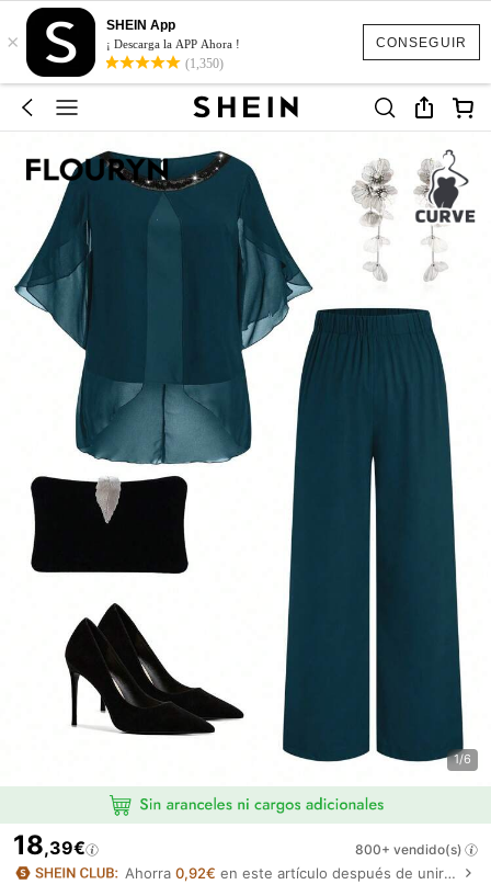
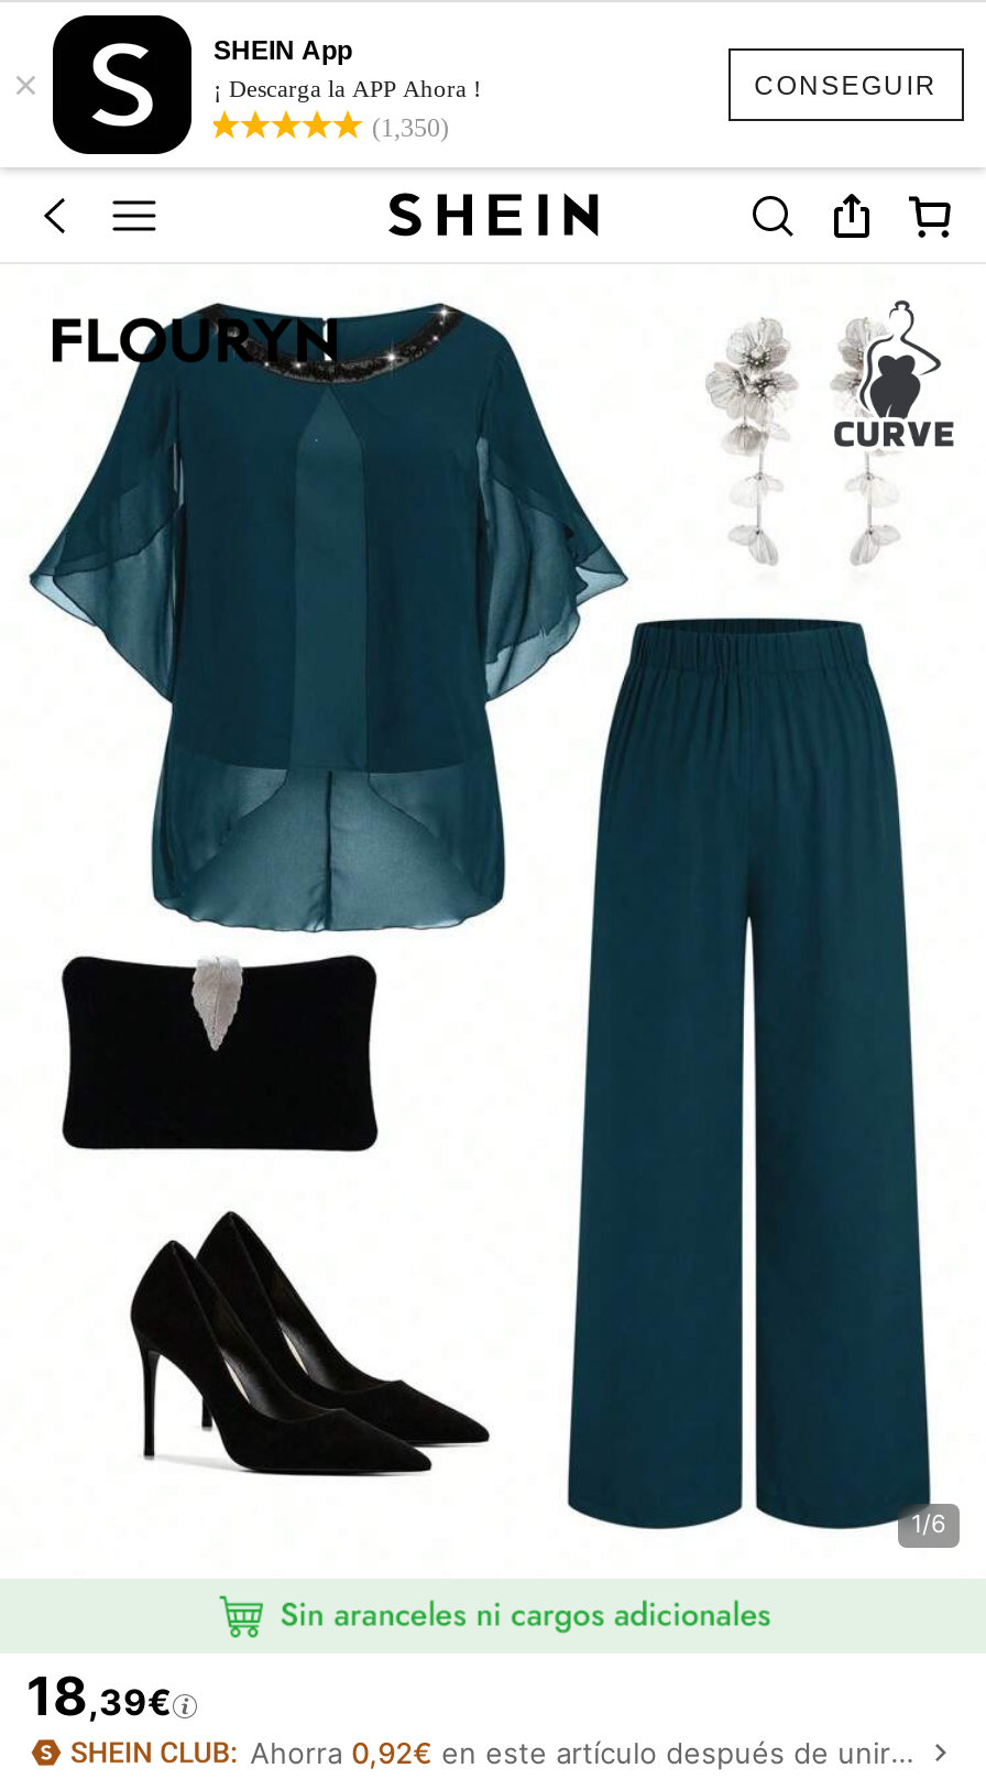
- 800+ vendido(s)
